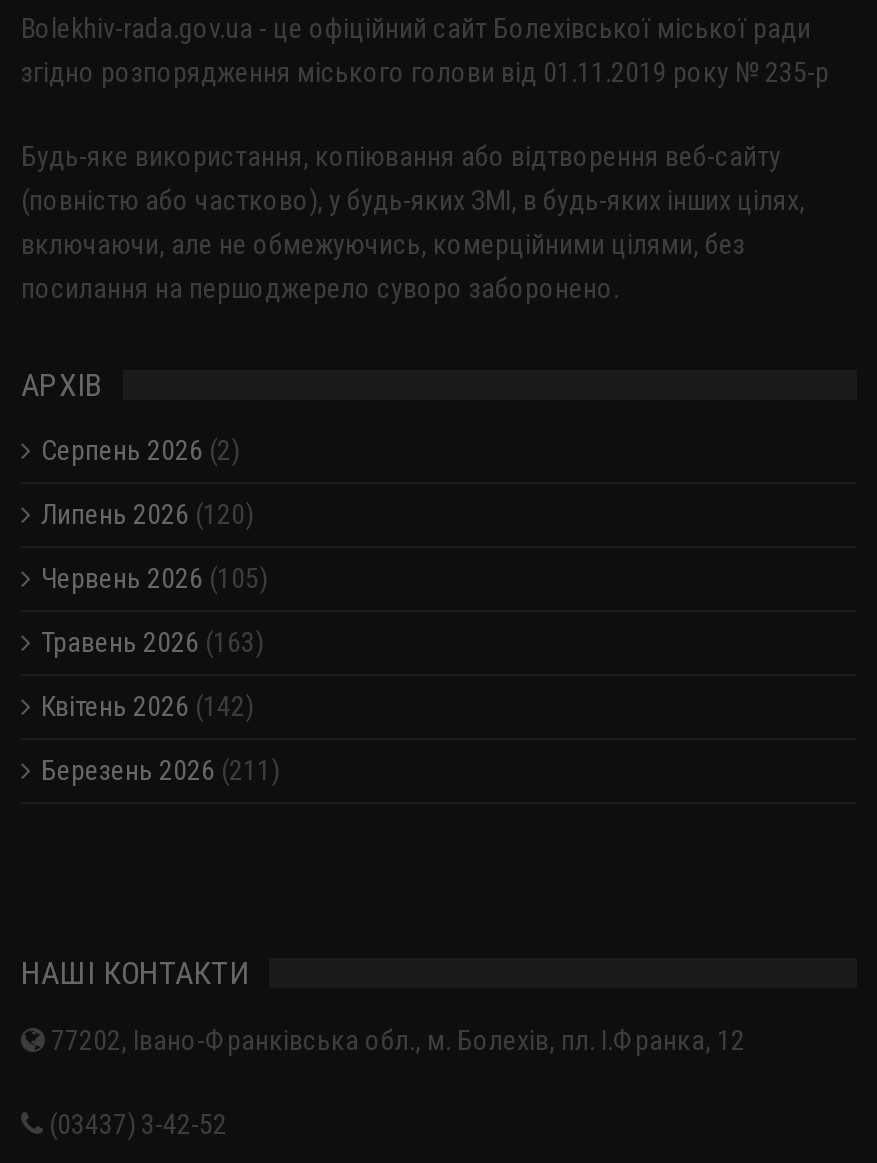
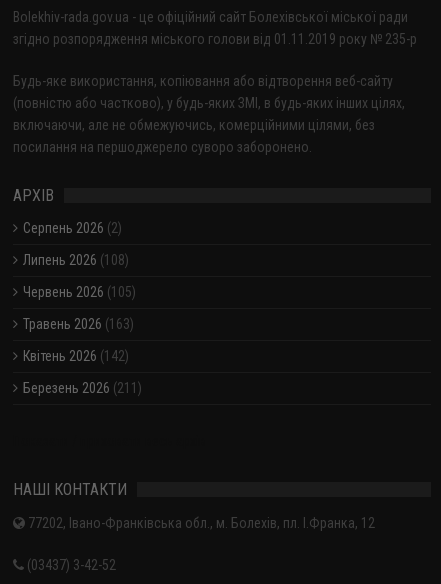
- Липень 2026 (120)
+ Липень 2026 (108)
